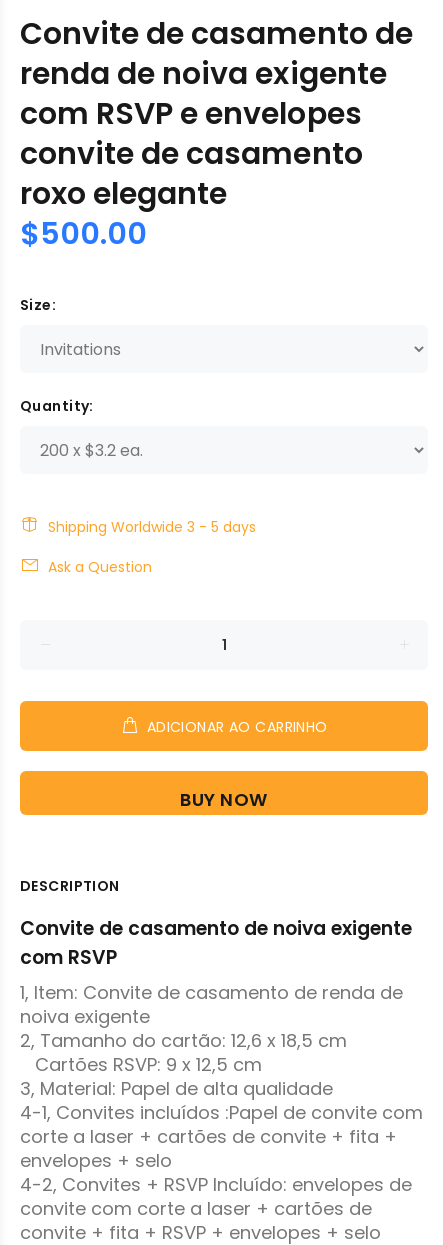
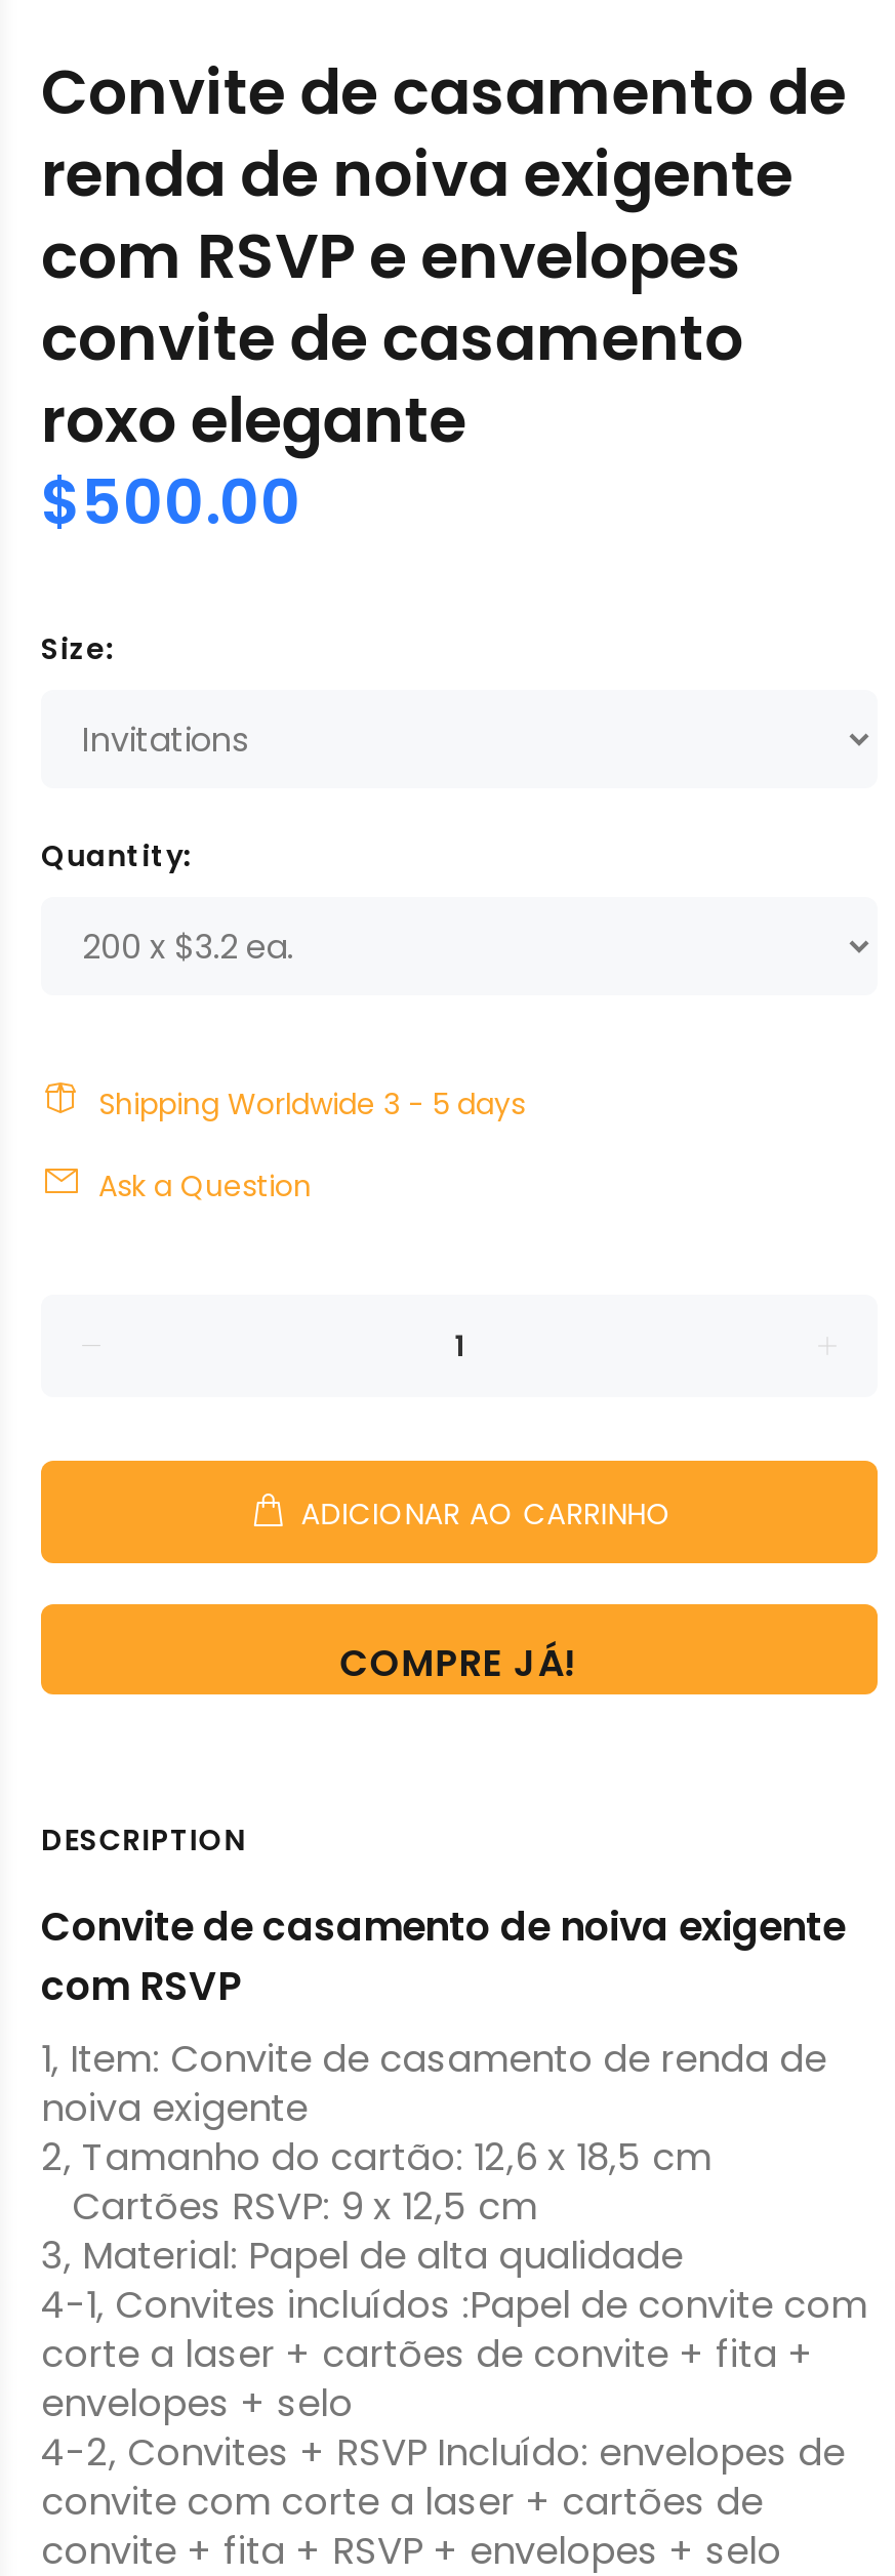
- BUY NOW
+ COMPRE JÁ!
